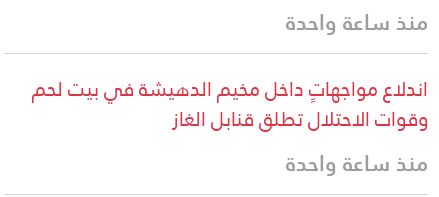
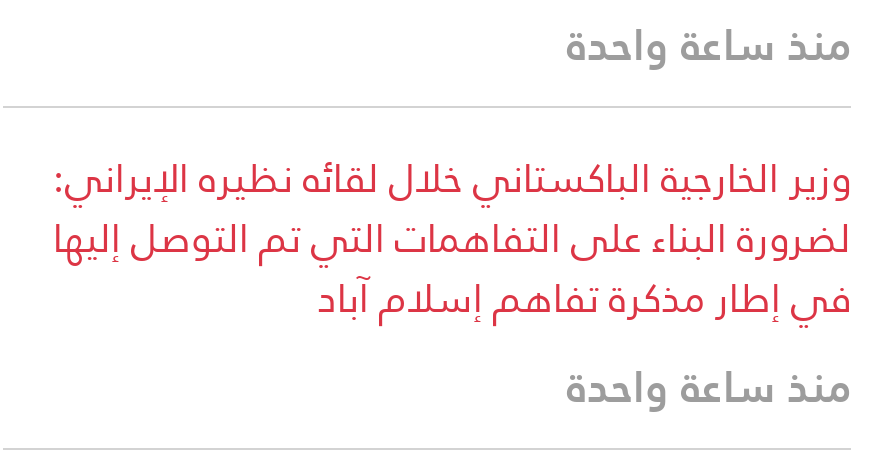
- اندلاع مواجهاتٍ داخل مخيم الدهيشة في بيت لحم
- وقوات الاحتلال تطلق قنابل الغاز
+ وزير الخارجية الباكستاني خلال لقائه نظيره الإيراني:
+ لضرورة البناء على التفاهمات التي تم التوصل إليها
+ في إطار مذكرة تفاهم إسلام آباد
